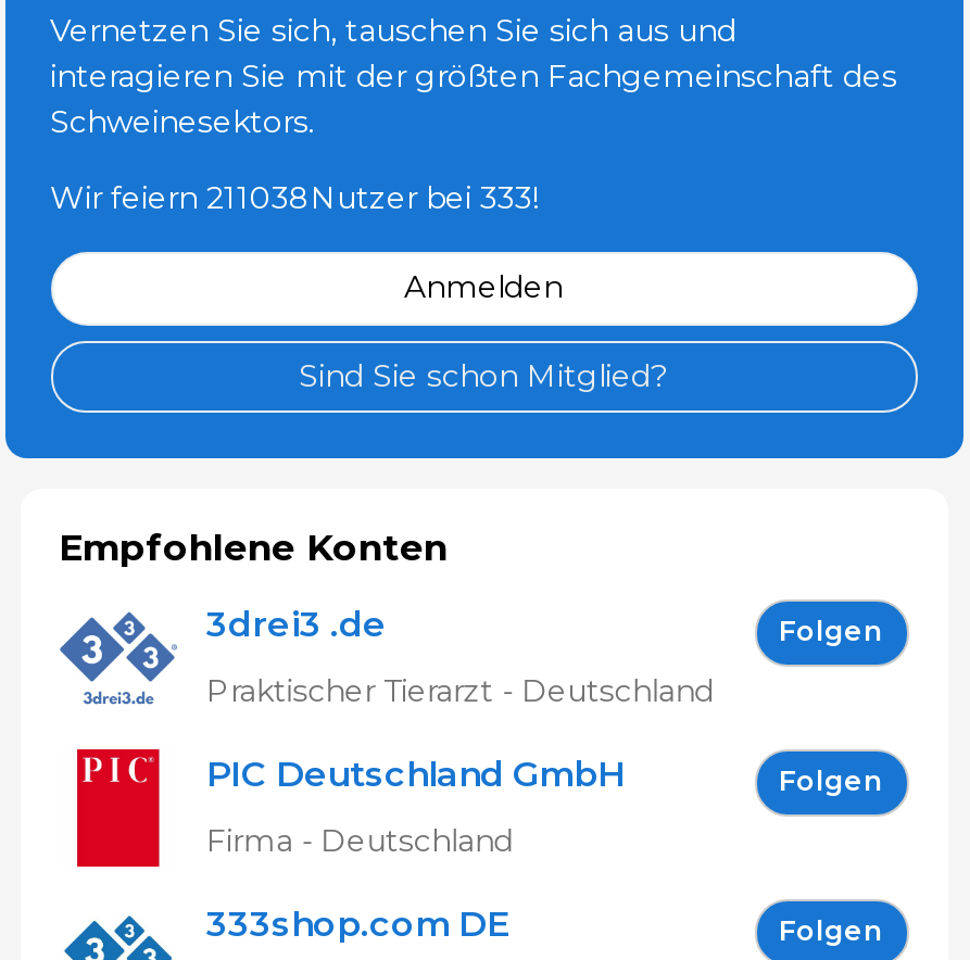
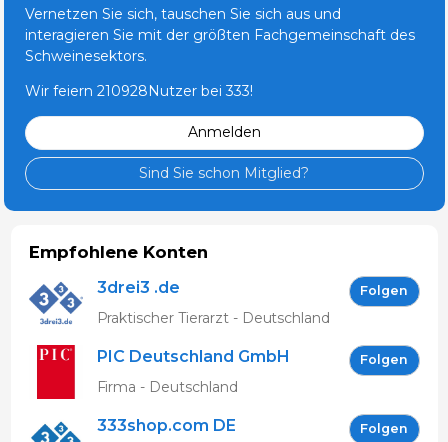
- Wir feiern 211038Nutzer bei 333!
+ Wir feiern 210928Nutzer bei 333!
